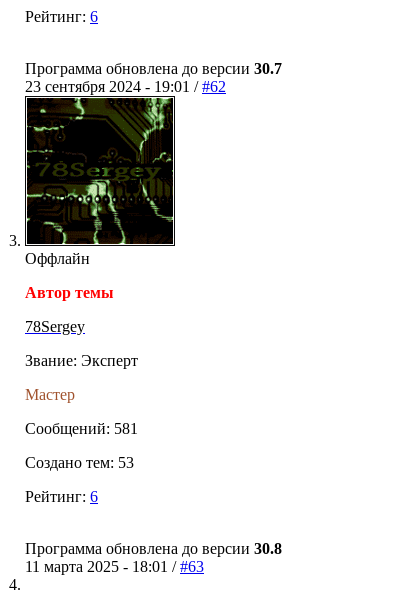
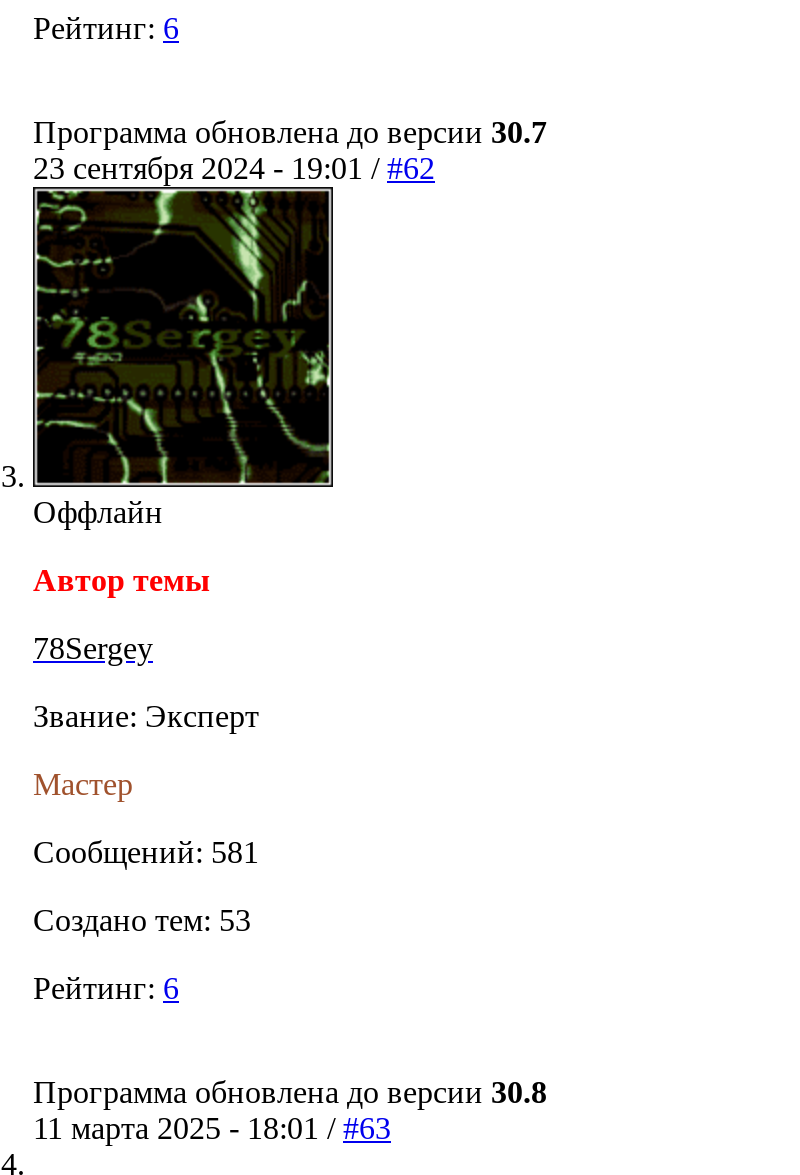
- [image]
+ [image]
